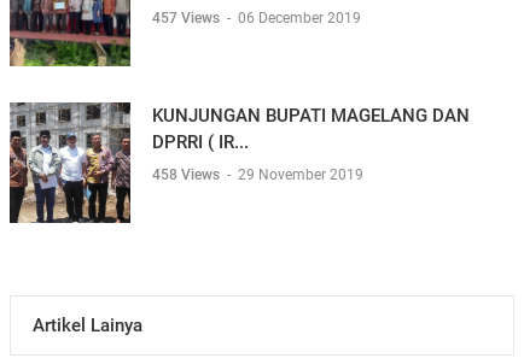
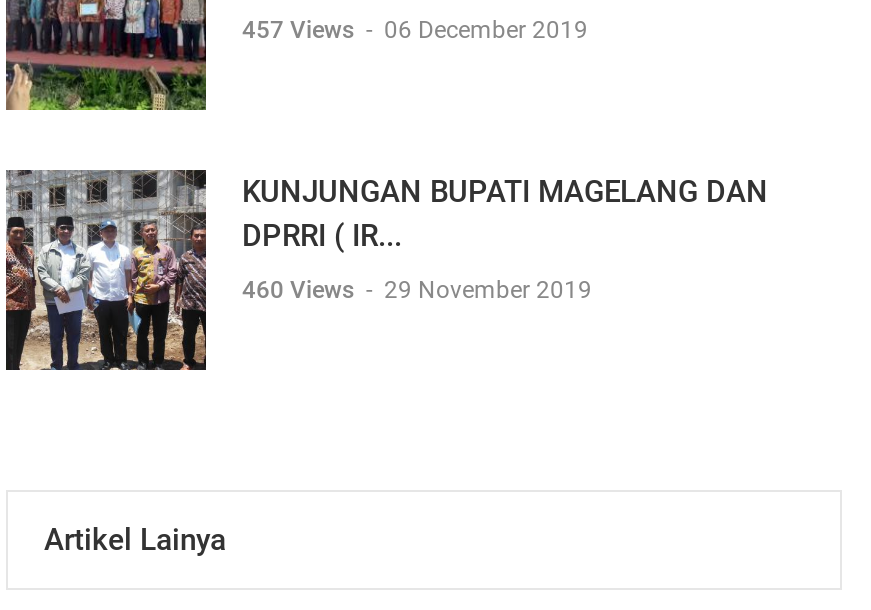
- 458 Views - 29 November 2019
+ 460 Views - 29 November 2019
